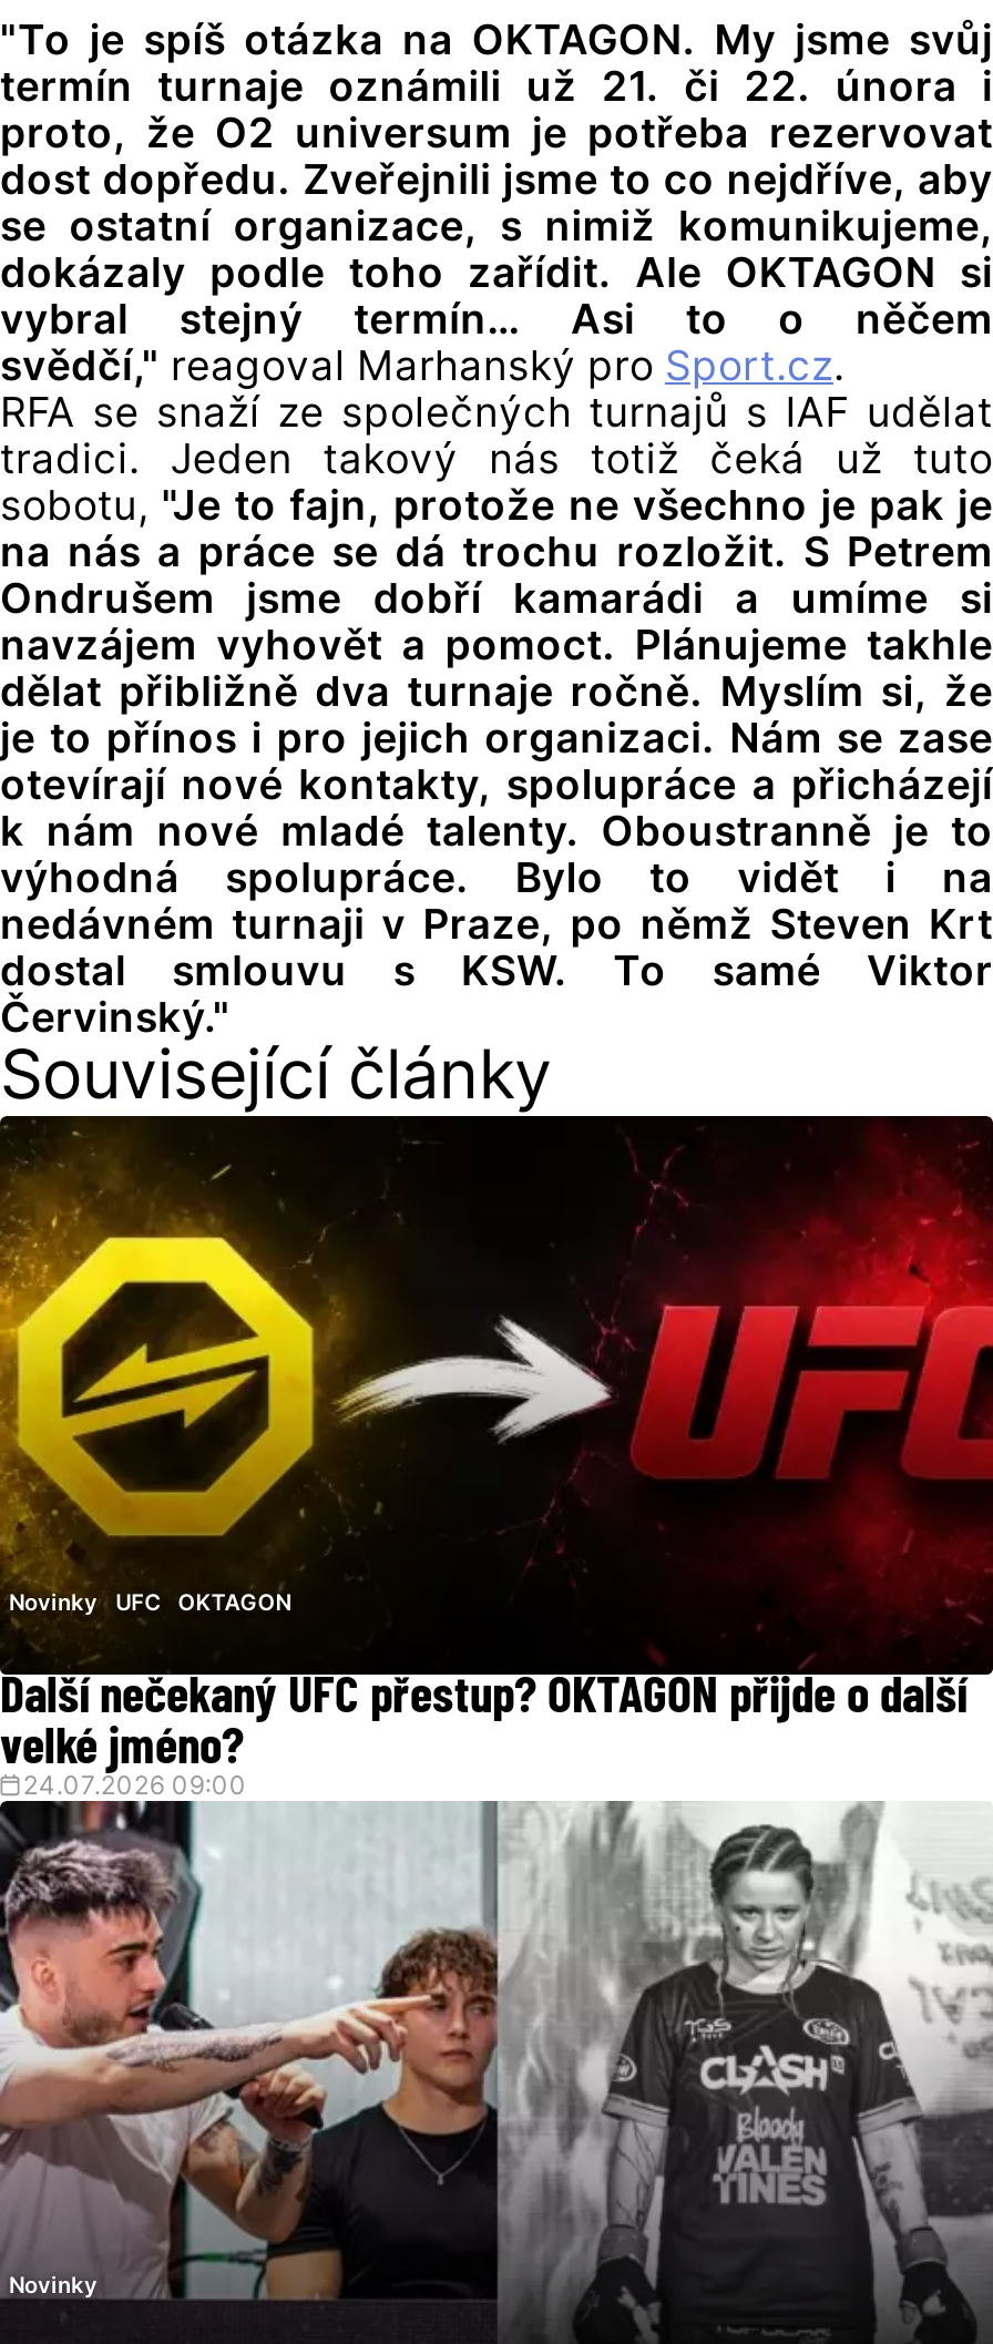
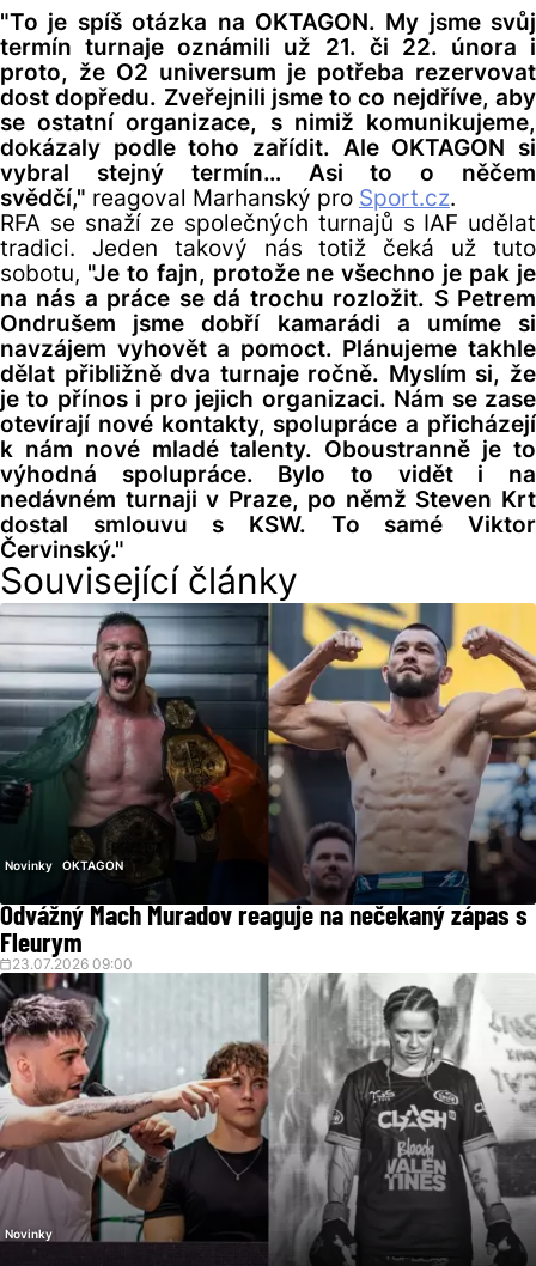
- [image]
- Další nečekaný UFC přestup? OKTAGON přijde o další
- velké jméno?
+ [image]
+ Odvážný Mach Muradov reaguje na nečekaný zápas s
+ Fleurym

- UFC

- 24.07.2026 09:00
+ 23.07.2026 09:00
